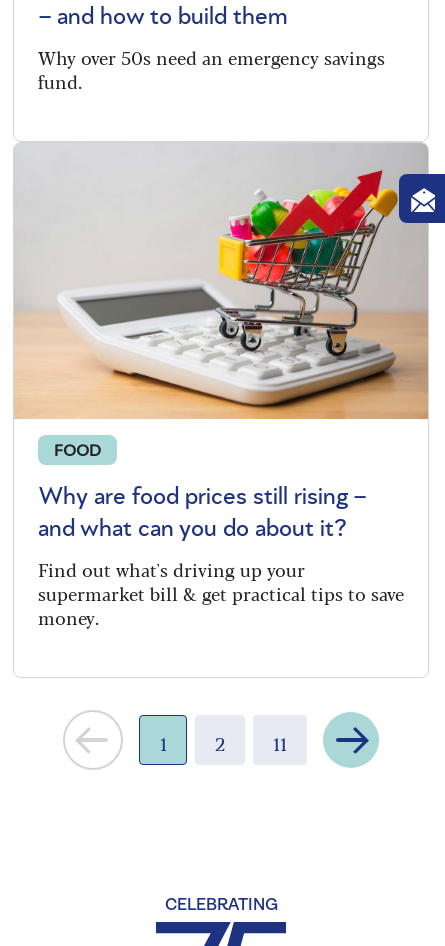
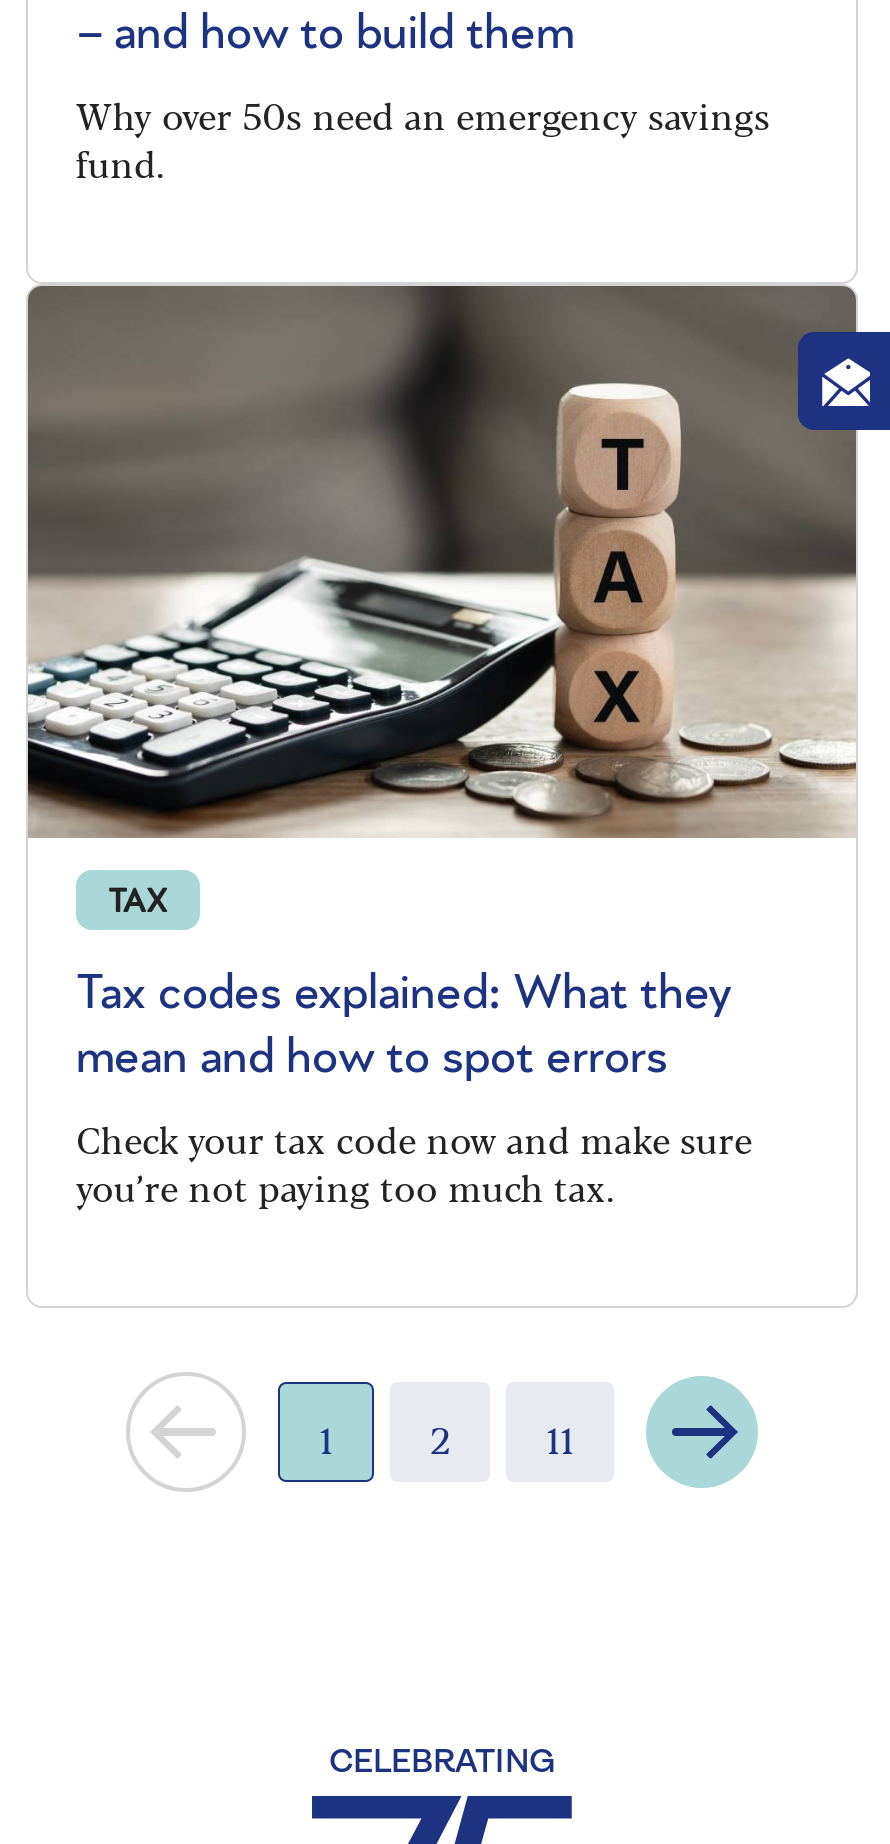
- [image]
- FOOD
+ [image]
+ TAX

- Why are food prices still rising –
- and what can you do about it?
+ Tax codes explained: What they
+ mean and how to spot errors

- Find out what's driving up your
- supermarket bill & get practical tips to save
- money.
+ Check your tax code now and make sure
+ you’re not paying too much tax.
